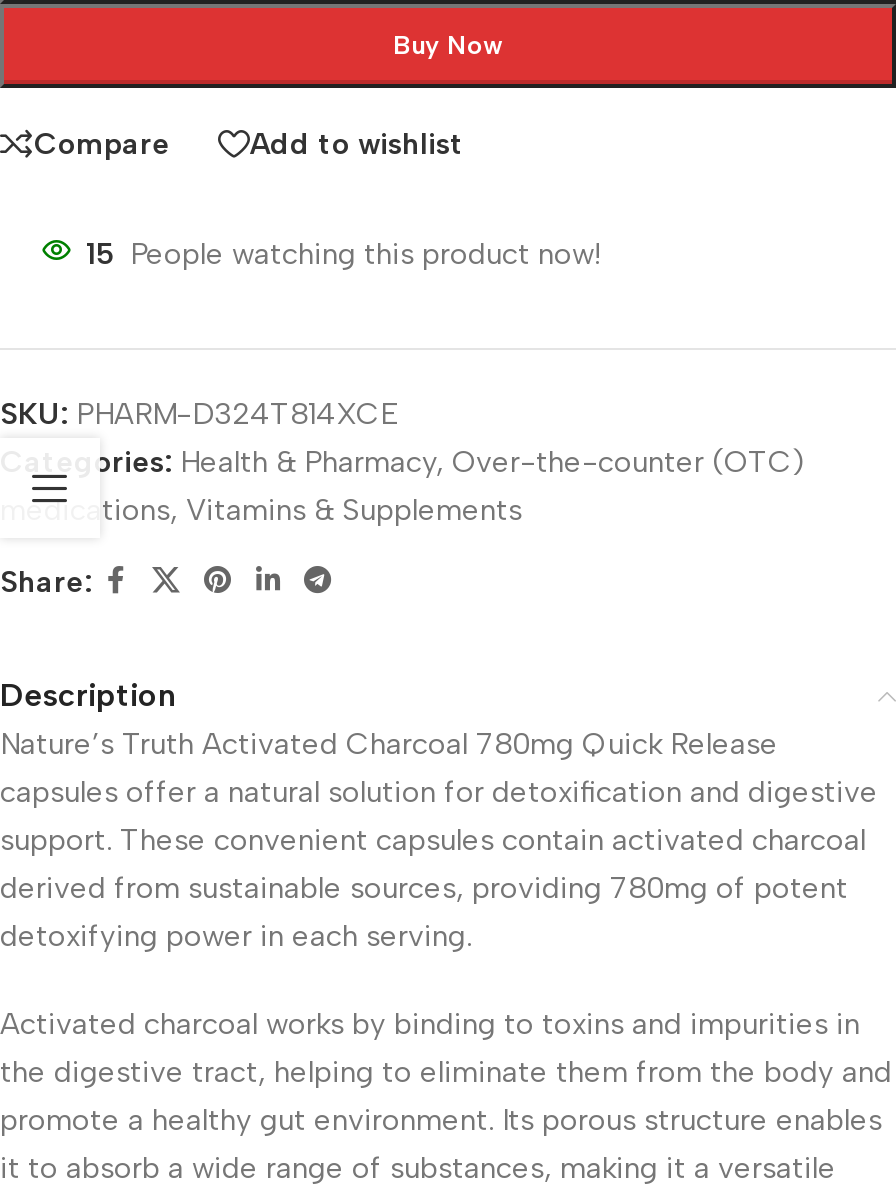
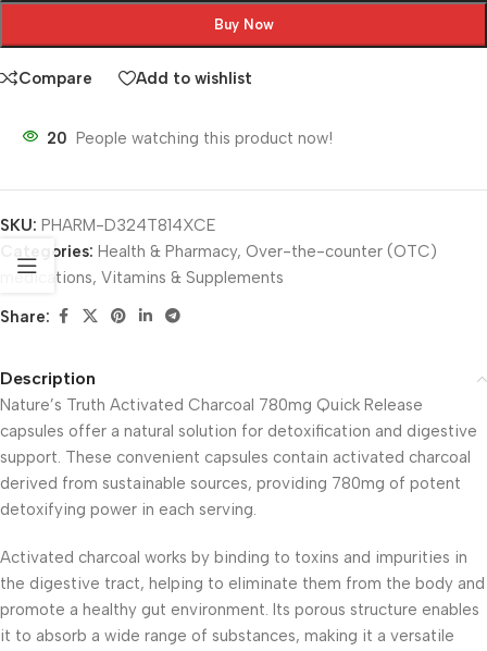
- 15 People watching this product now!
+ 20 People watching this product now!
